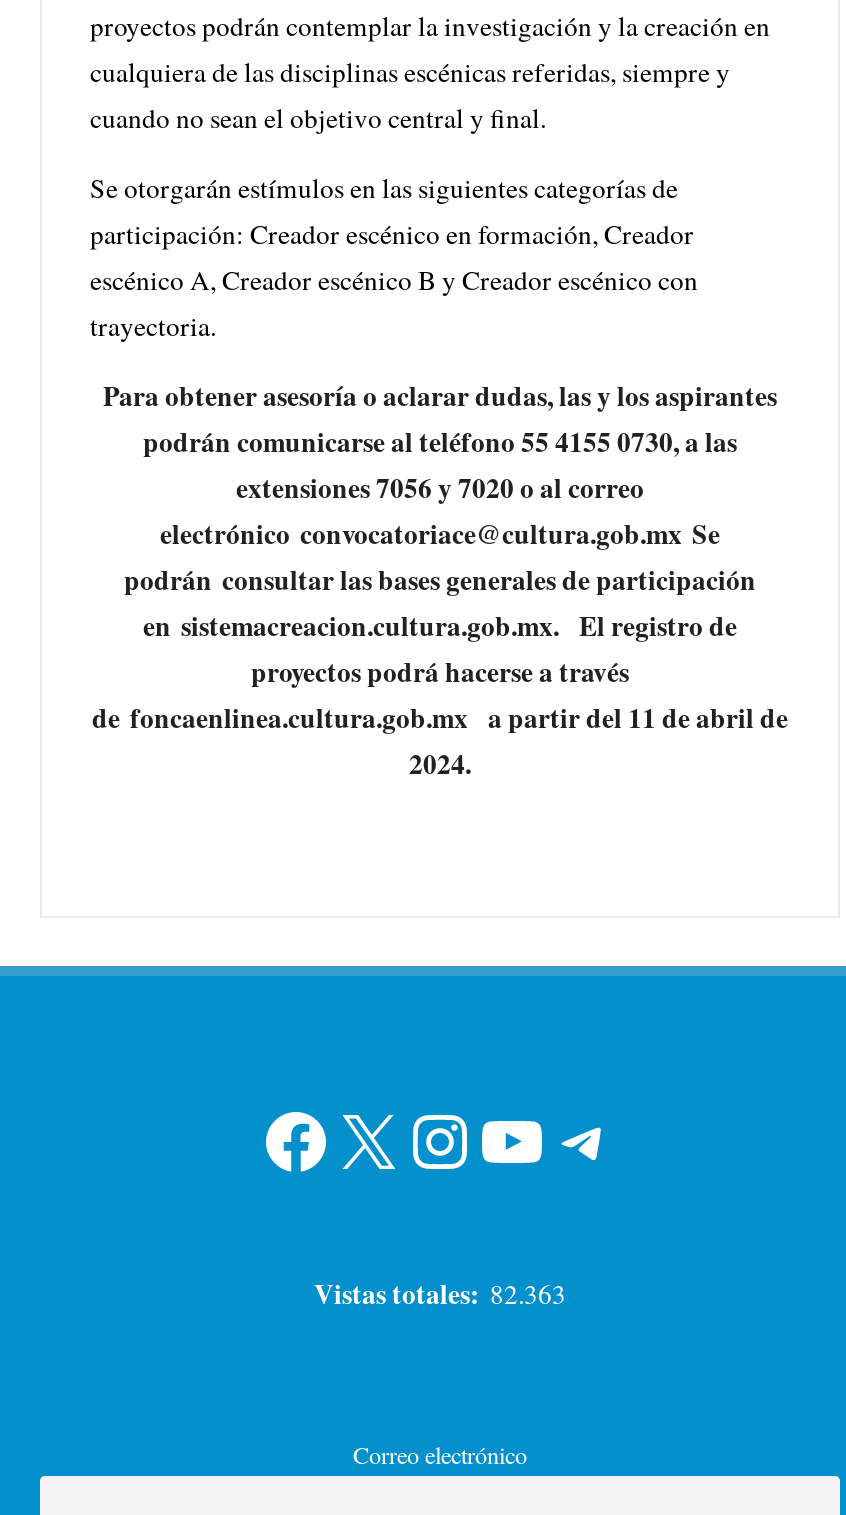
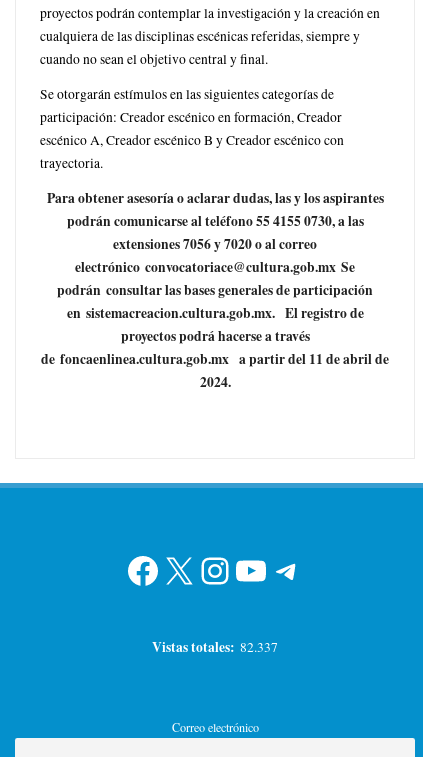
- Vistas totales: 82.363
+ Vistas totales: 82.337
